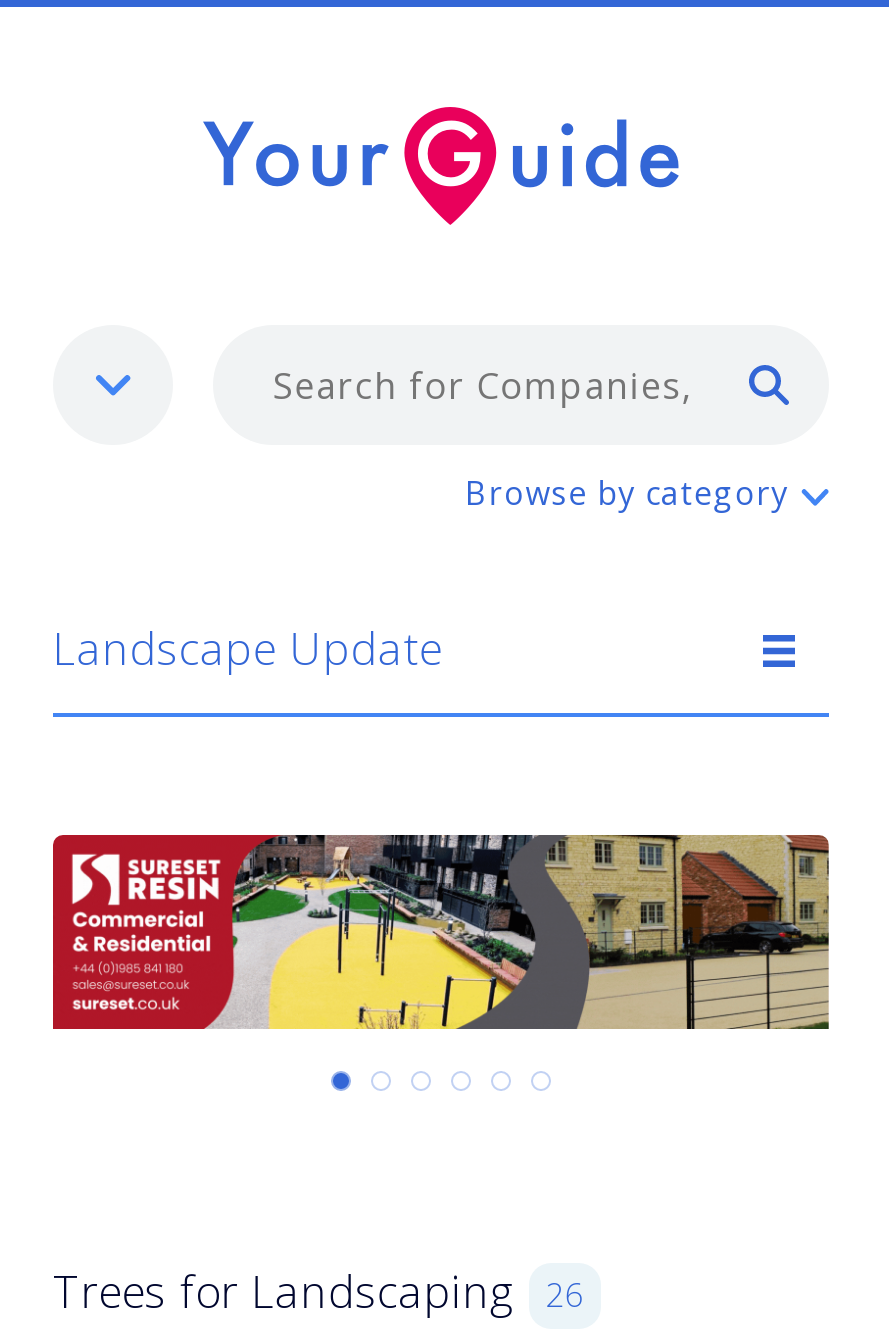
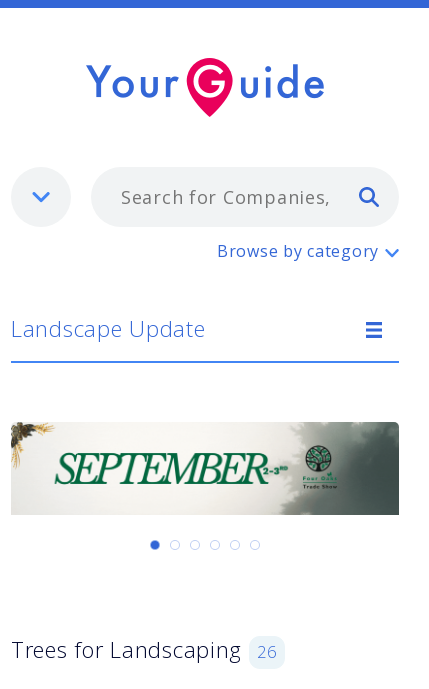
- [image]
+ [image]
